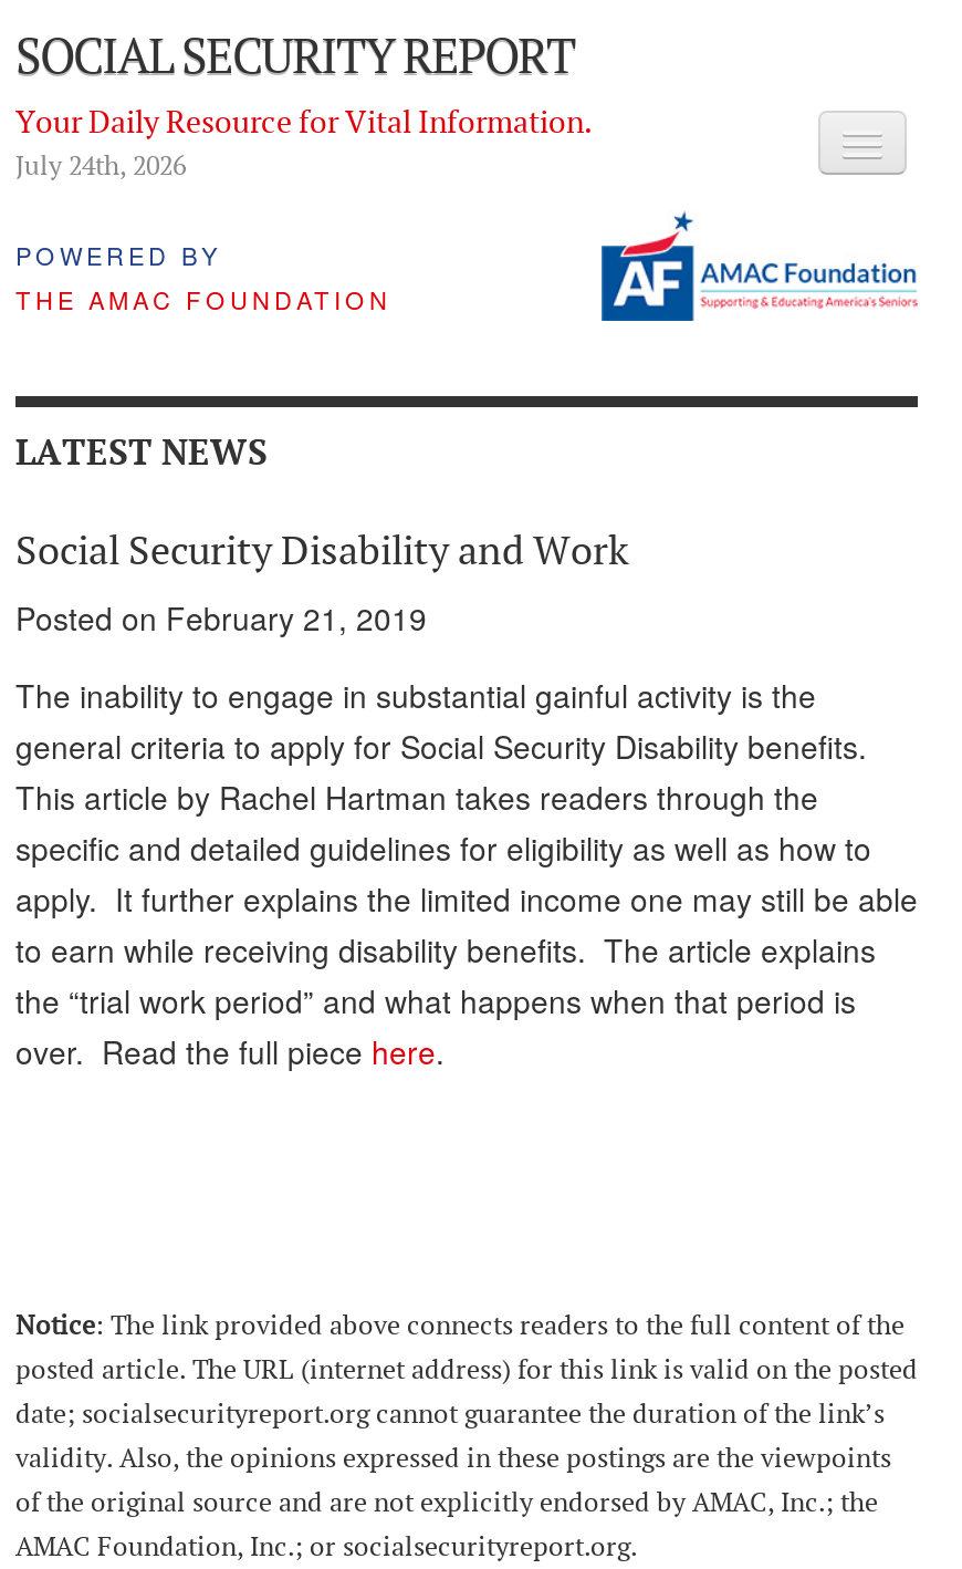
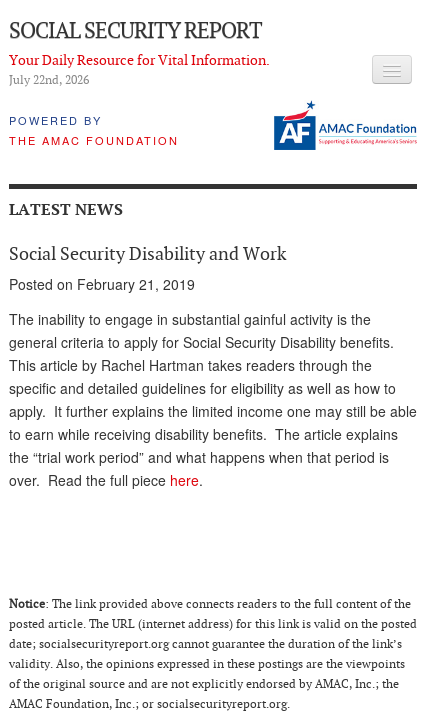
- July 24th, 2026
+ July 22nd, 2026
